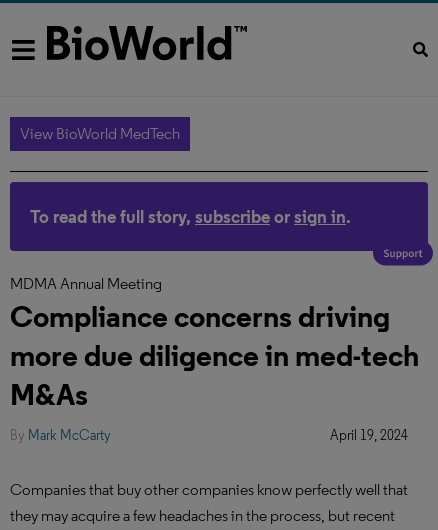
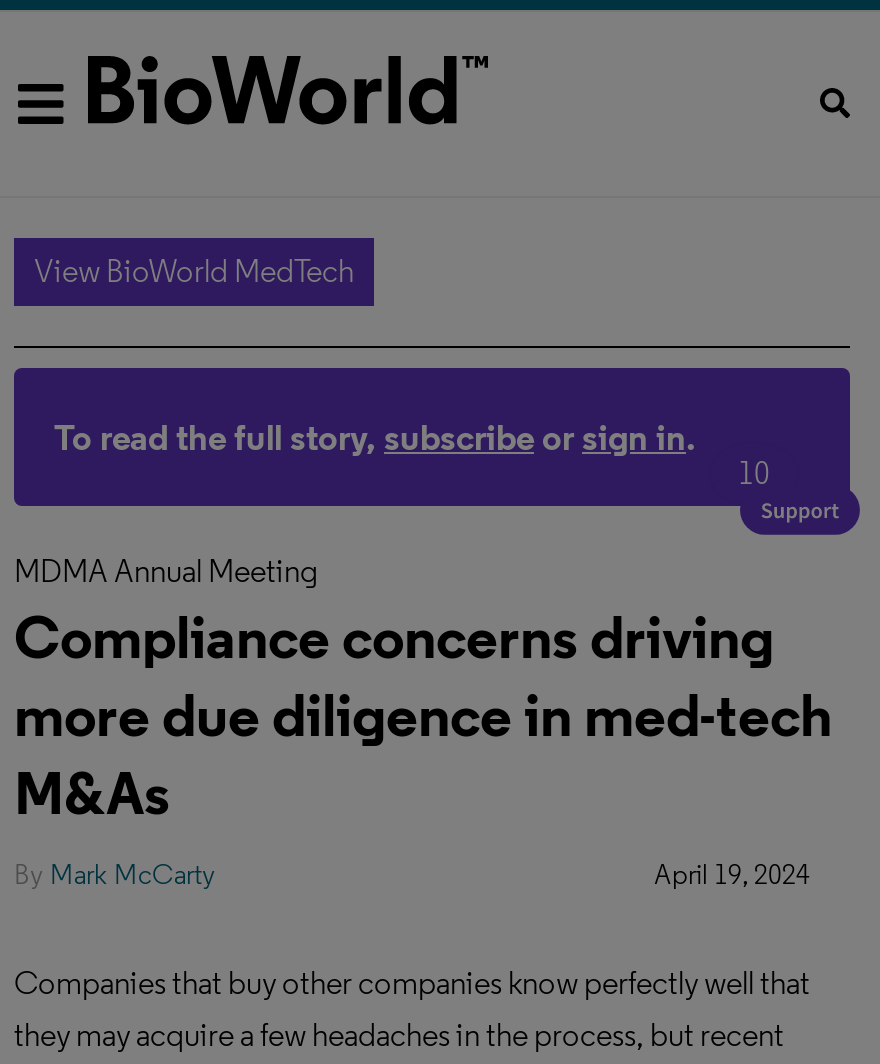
+ 10
